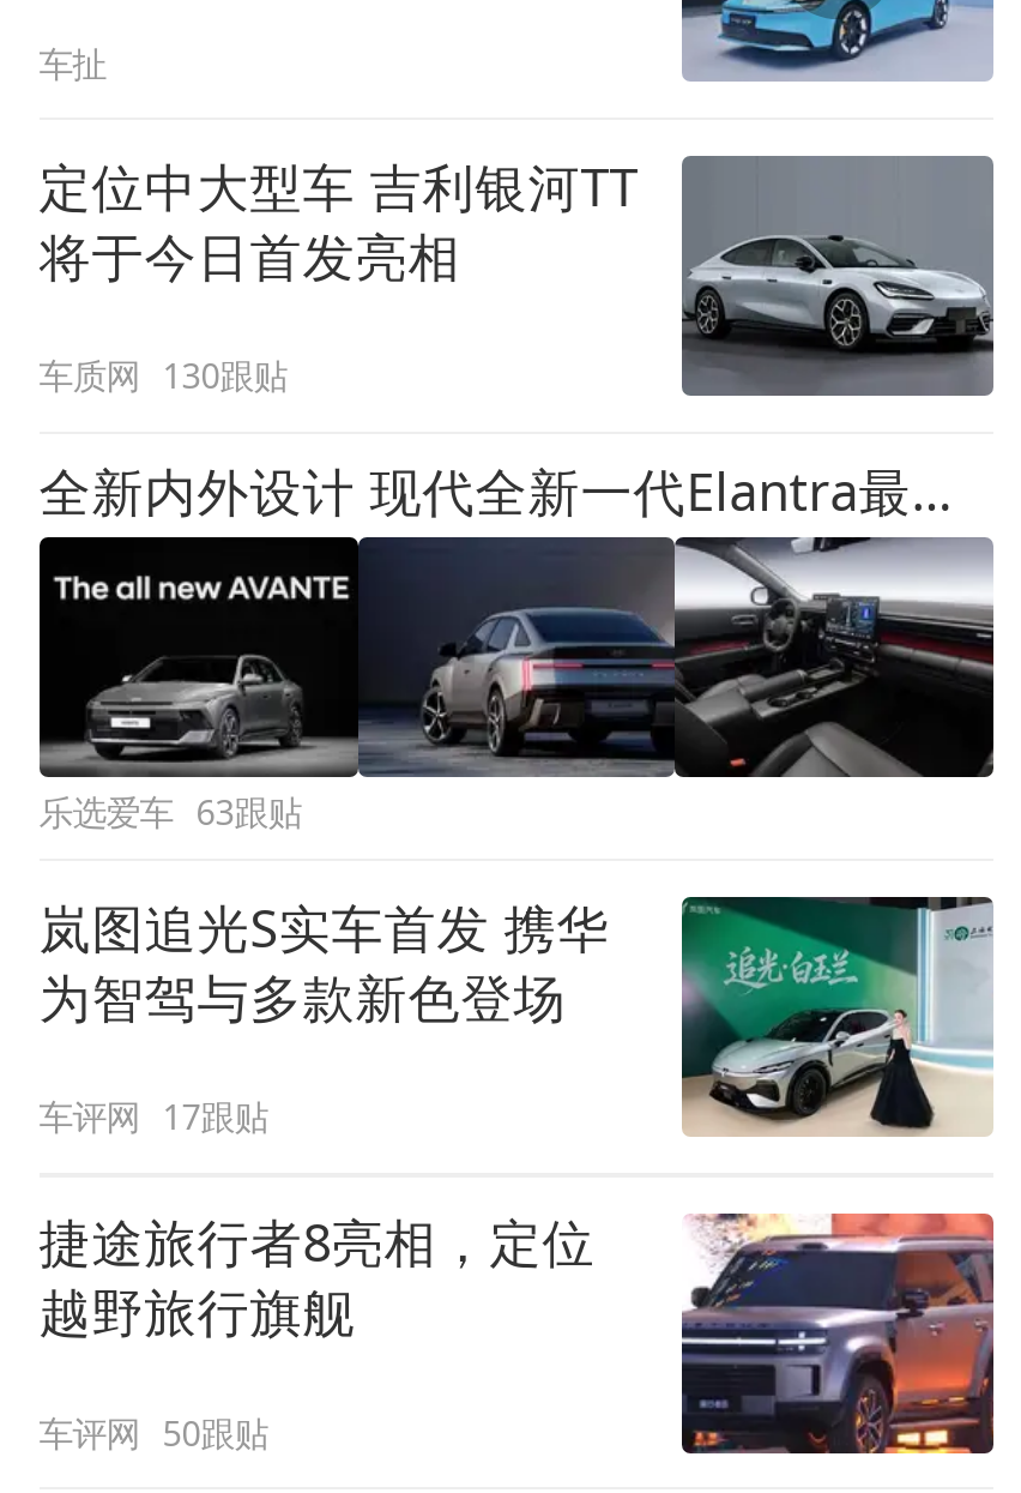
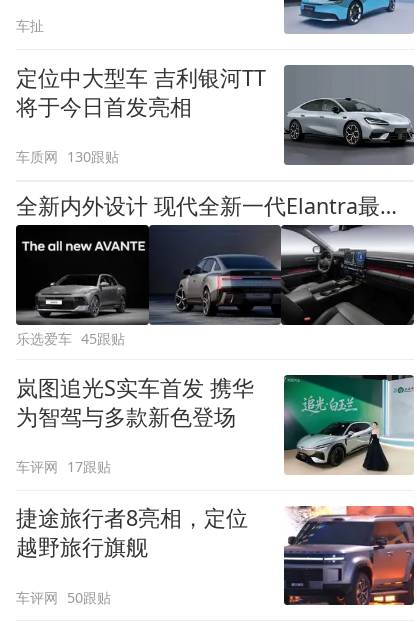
- 乐选爱车 63跟贴
+ 乐选爱车 45跟贴
